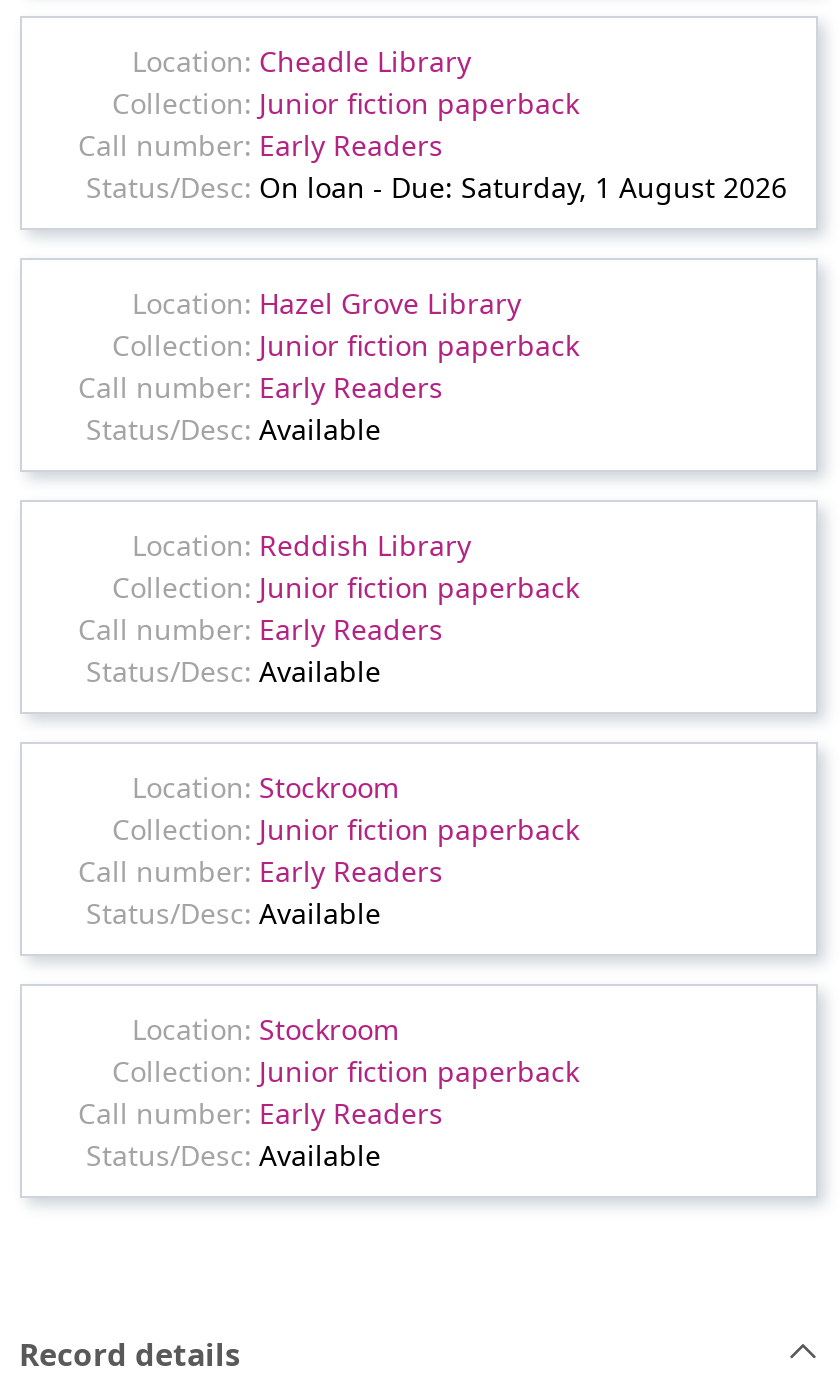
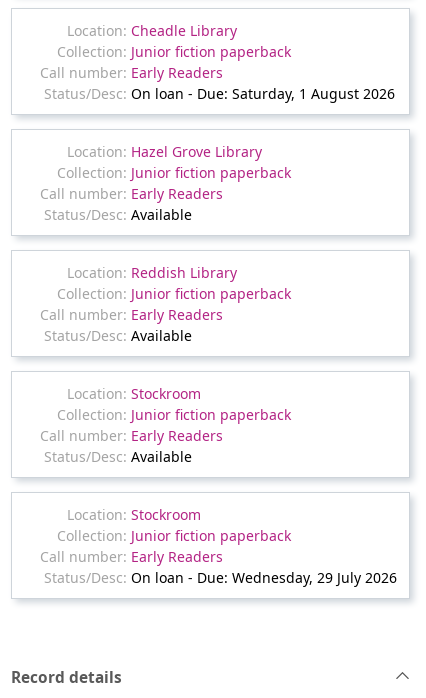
- Available
+ On loan - Due: Wednesday, 29 July 2026
